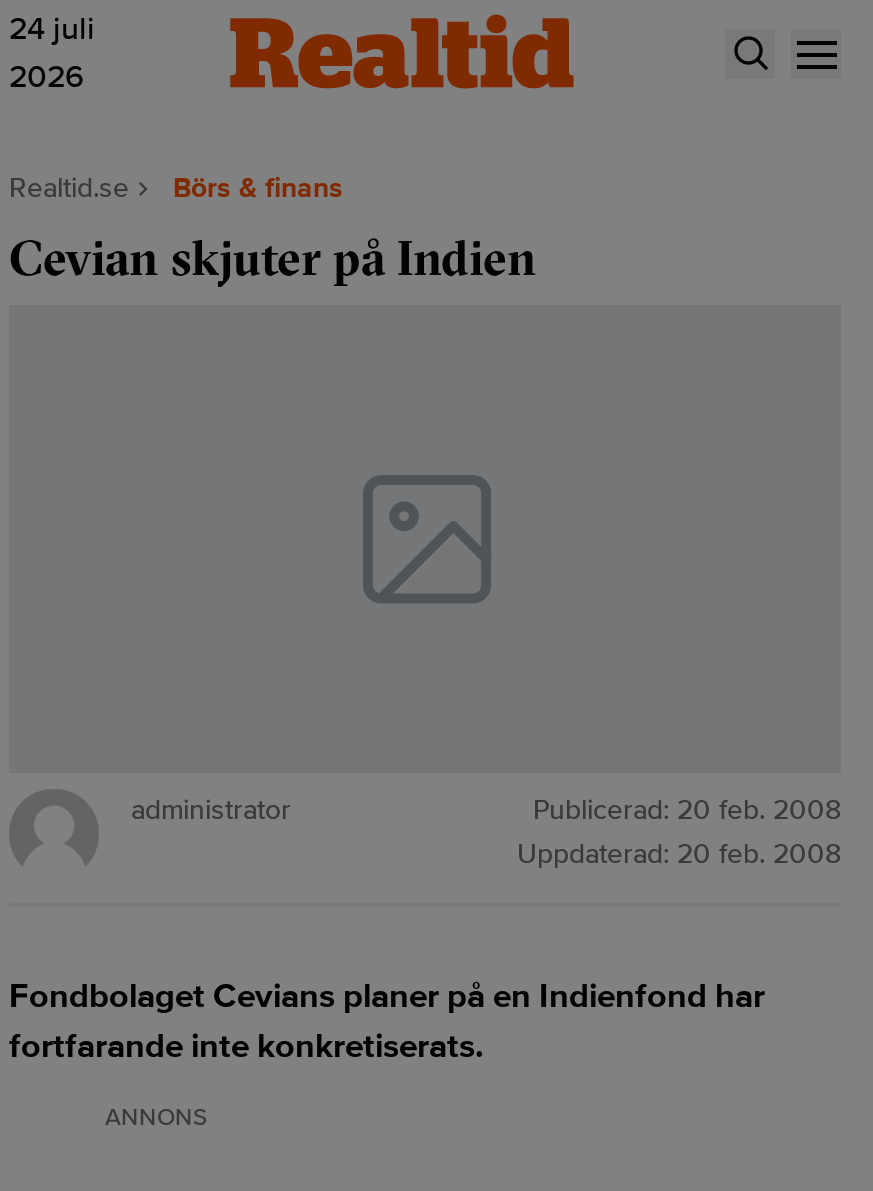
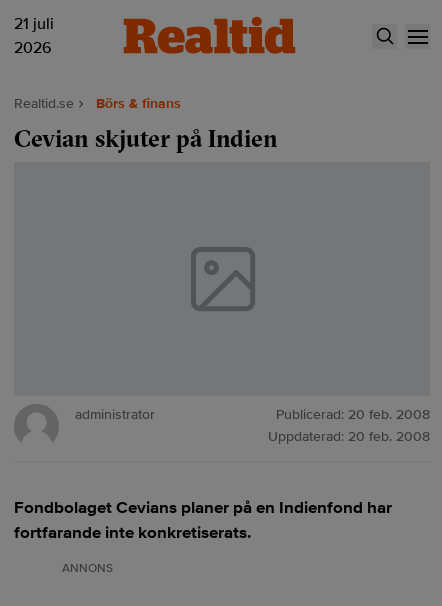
- 24 juli
+ 21 juli
